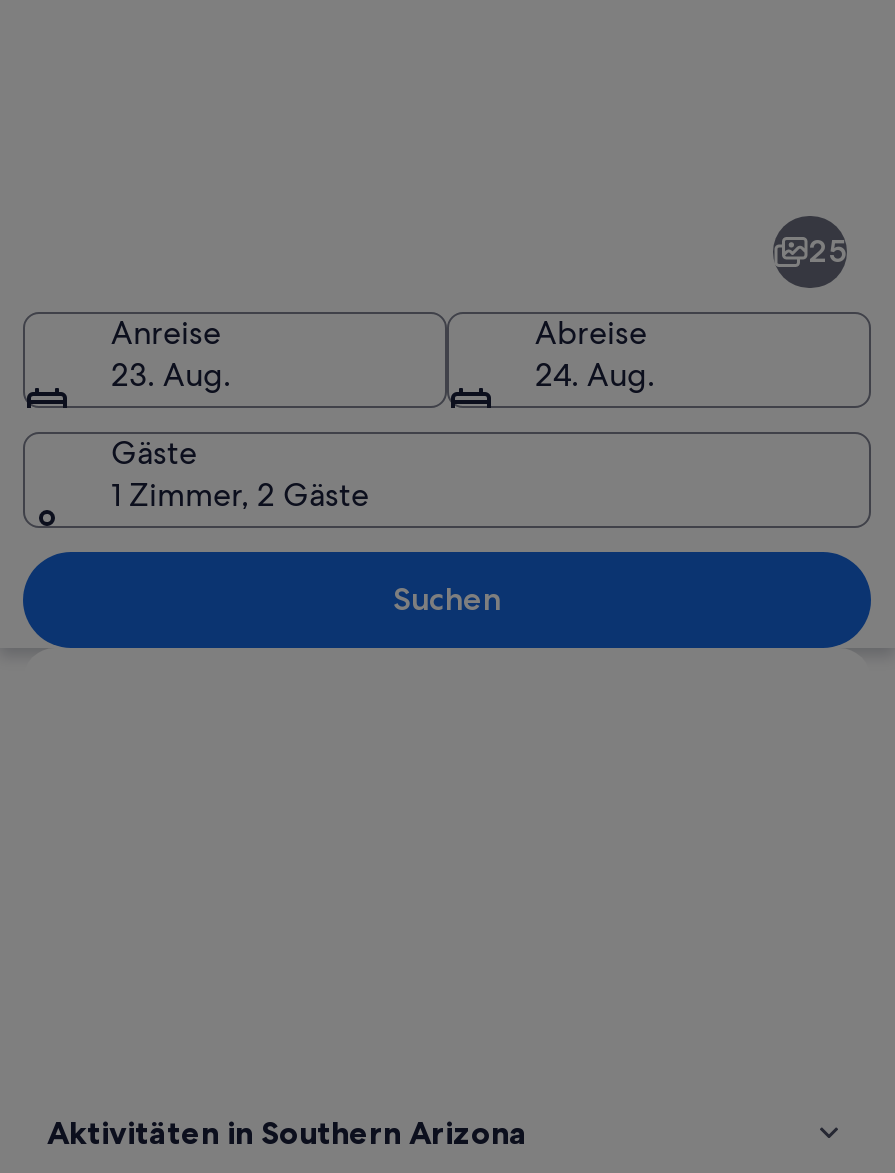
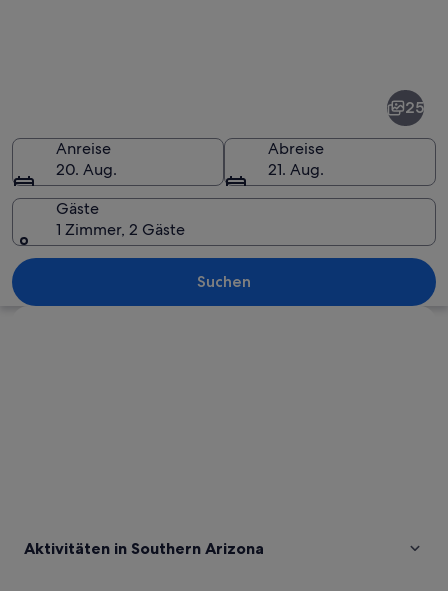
- 23. Aug.
+ 20. Aug.

- 24. Aug.
+ 21. Aug.
